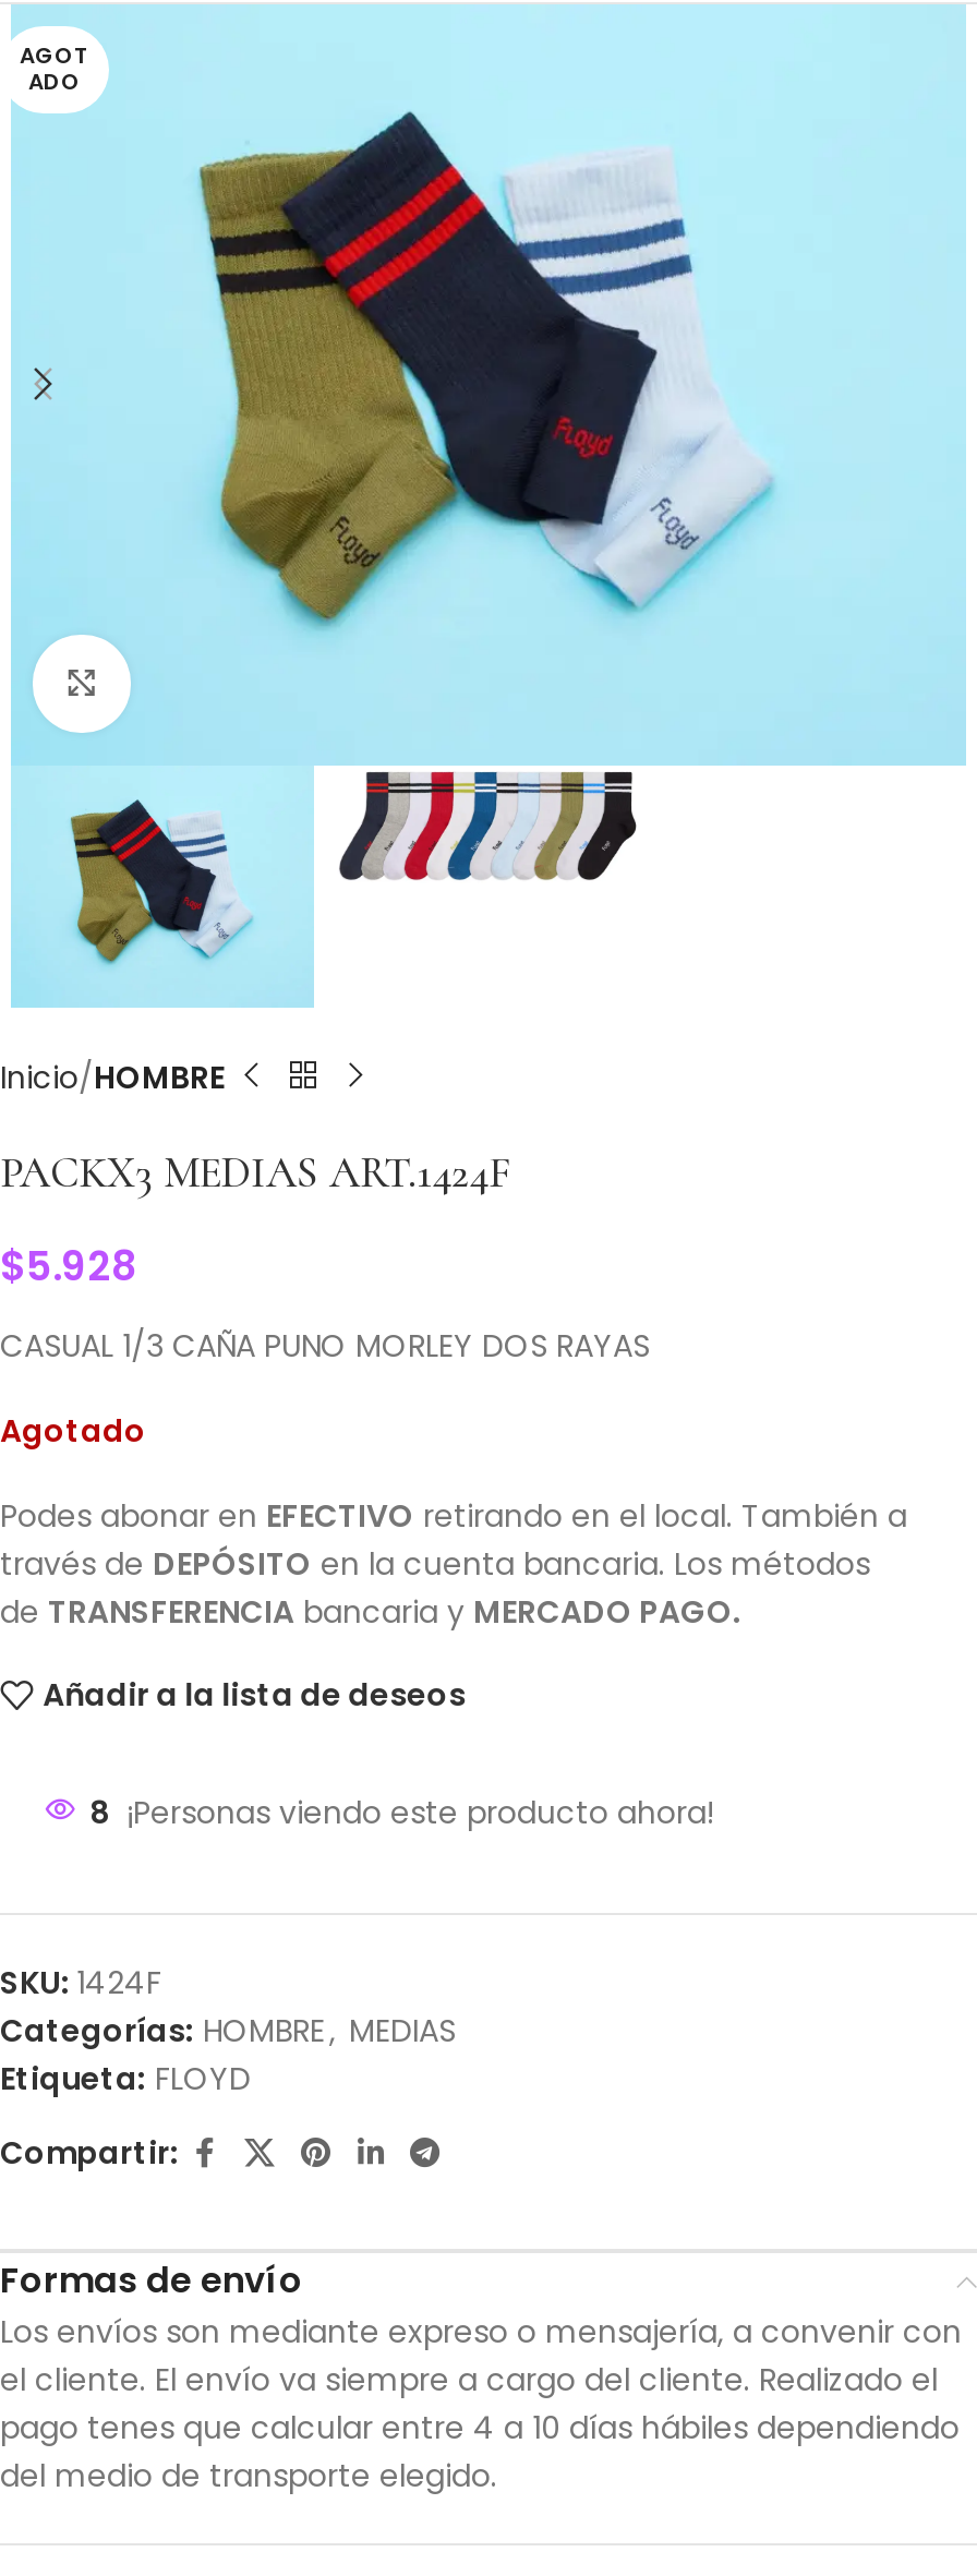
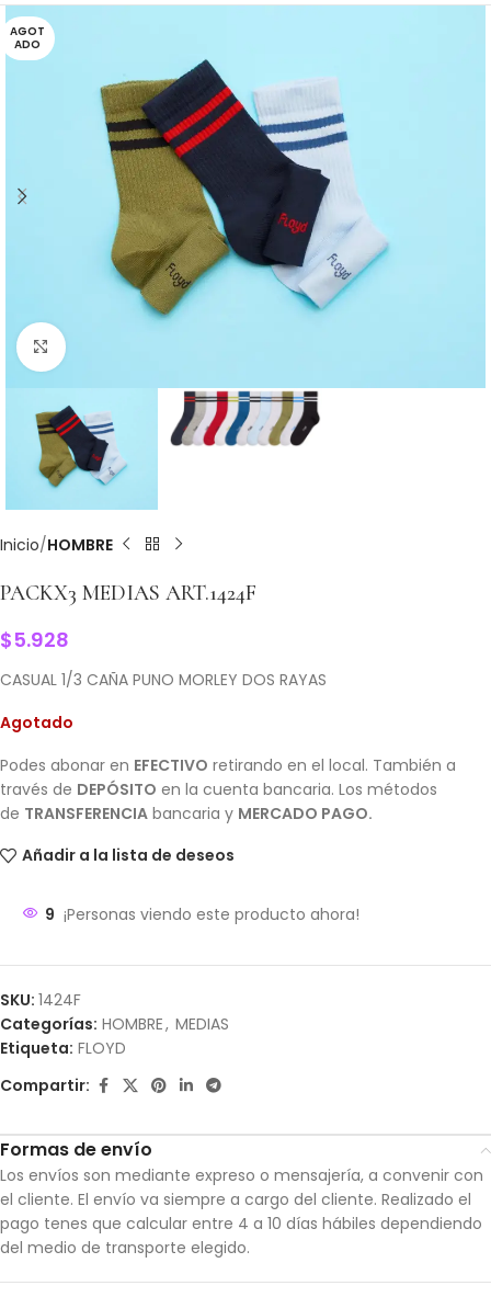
- 8 ¡Personas viendo este producto ahora!
+ 9 ¡Personas viendo este producto ahora!
